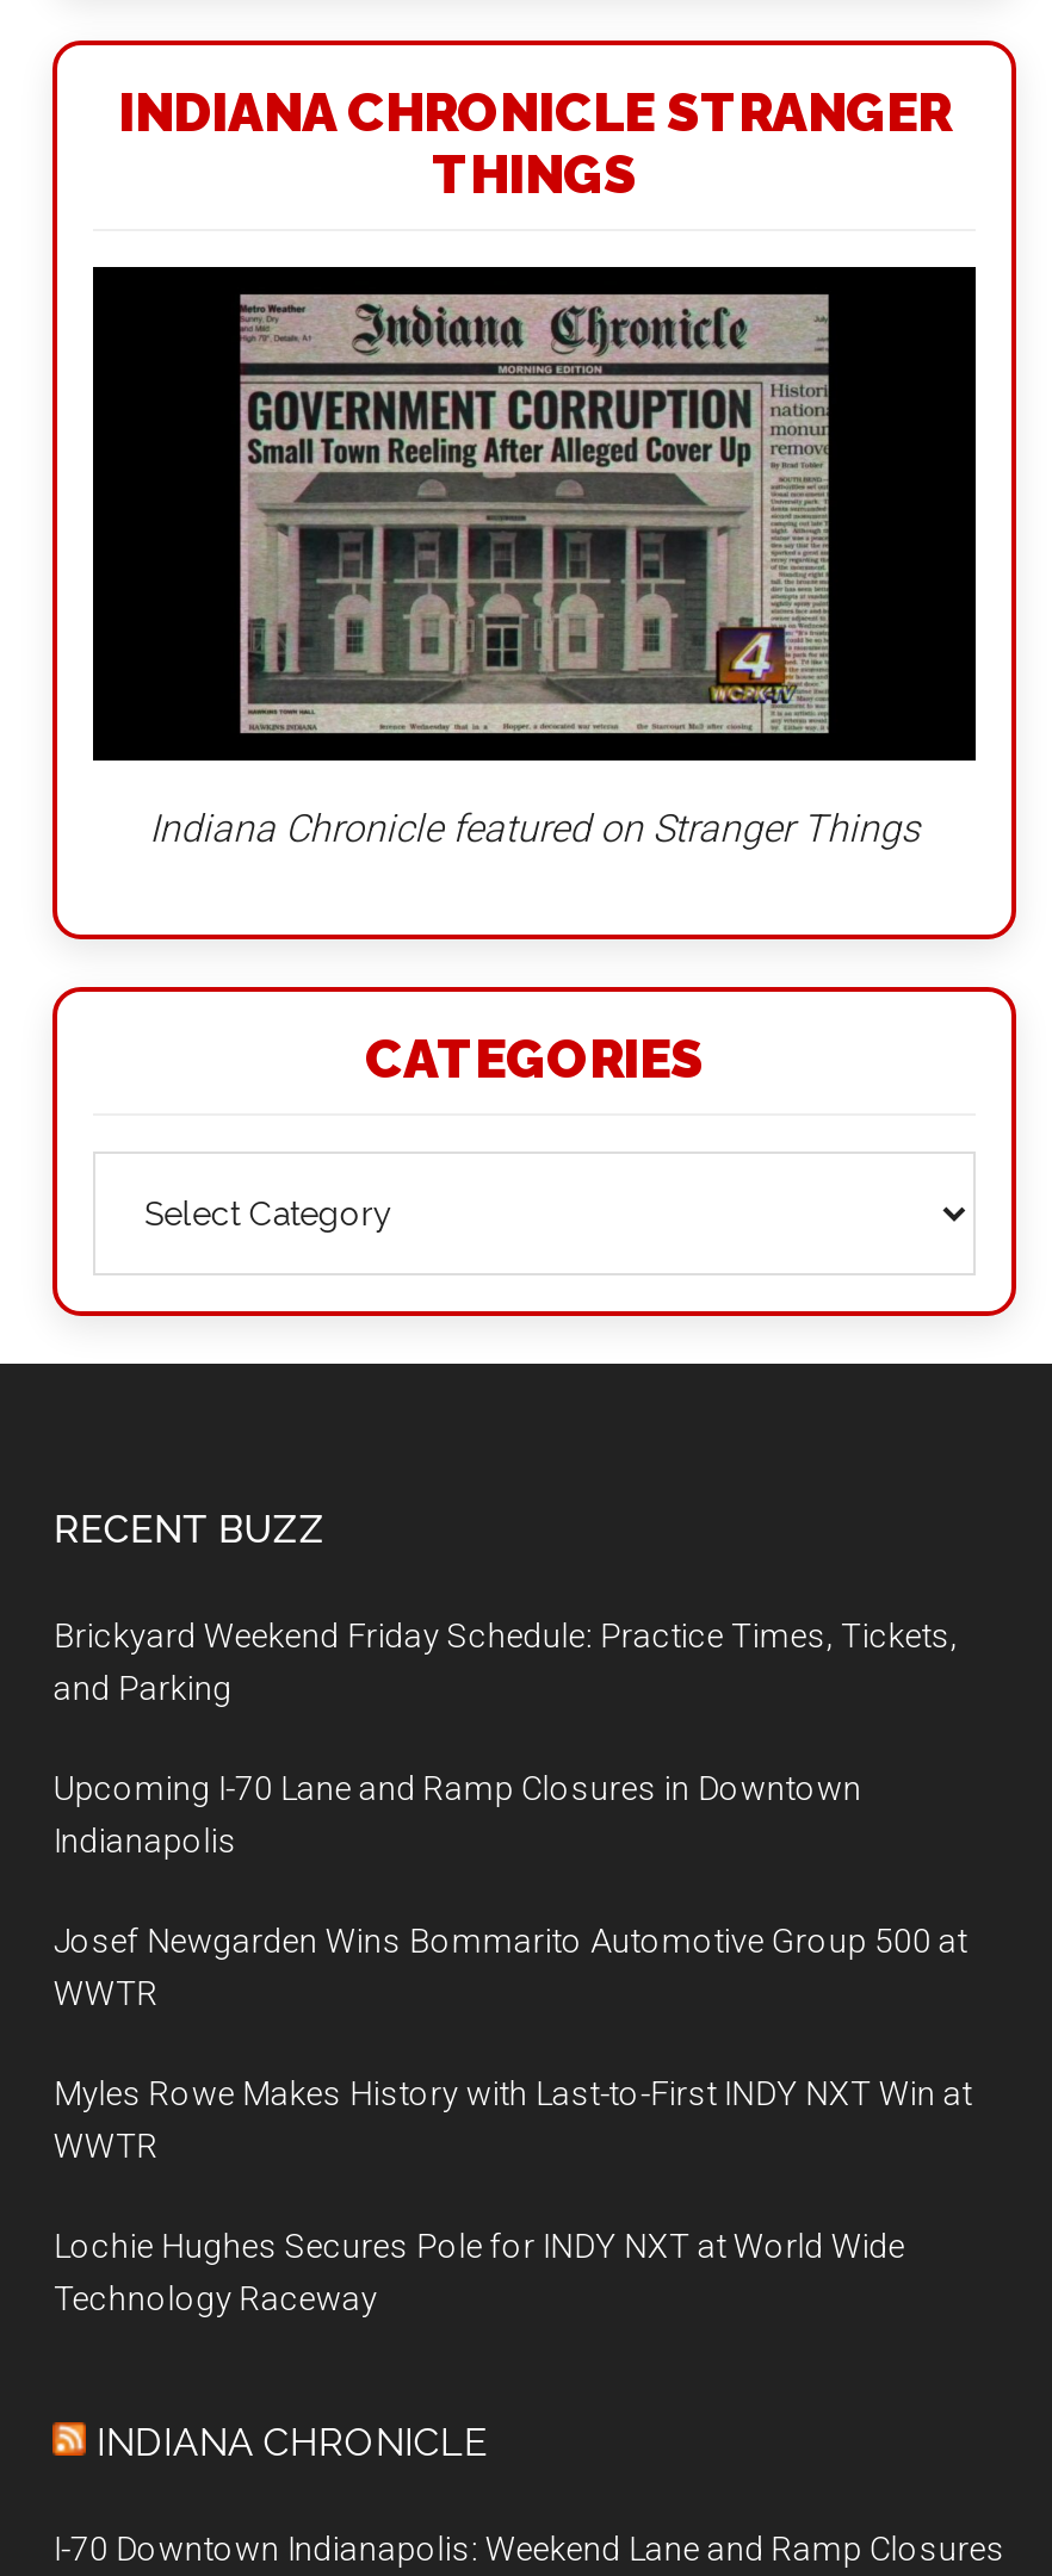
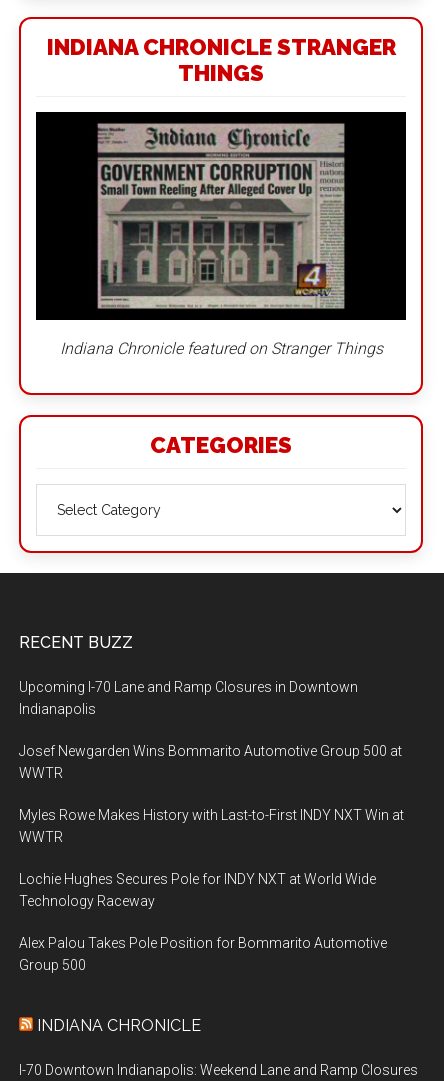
- Brickyard Weekend Friday Schedule: Practice Times, Tickets,
- and Parking

moved up: Upcoming I-70 Lane and Ramp Closures in Downtown | Indianapolis | Josef Newgarden Wins Bommarito Automotive Group 500 at | WWTR | Myles Rowe Makes History with Last-to-First INDY NXT Win at | WWTR | Lochie Hughes Secures Pole for INDY NXT at World Wide | Technology Raceway

+ Alex Palou Takes Pole Position for Bommarito Automotive
+ Group 500
